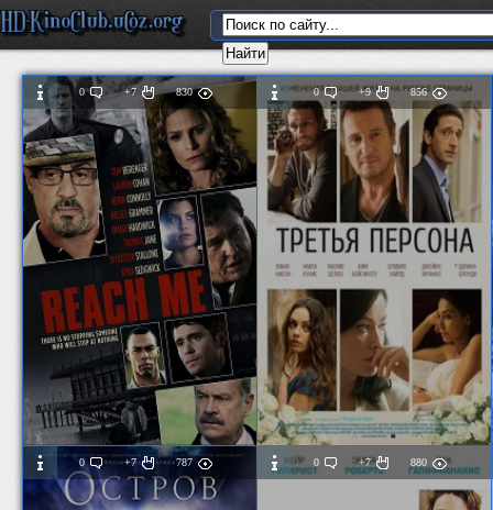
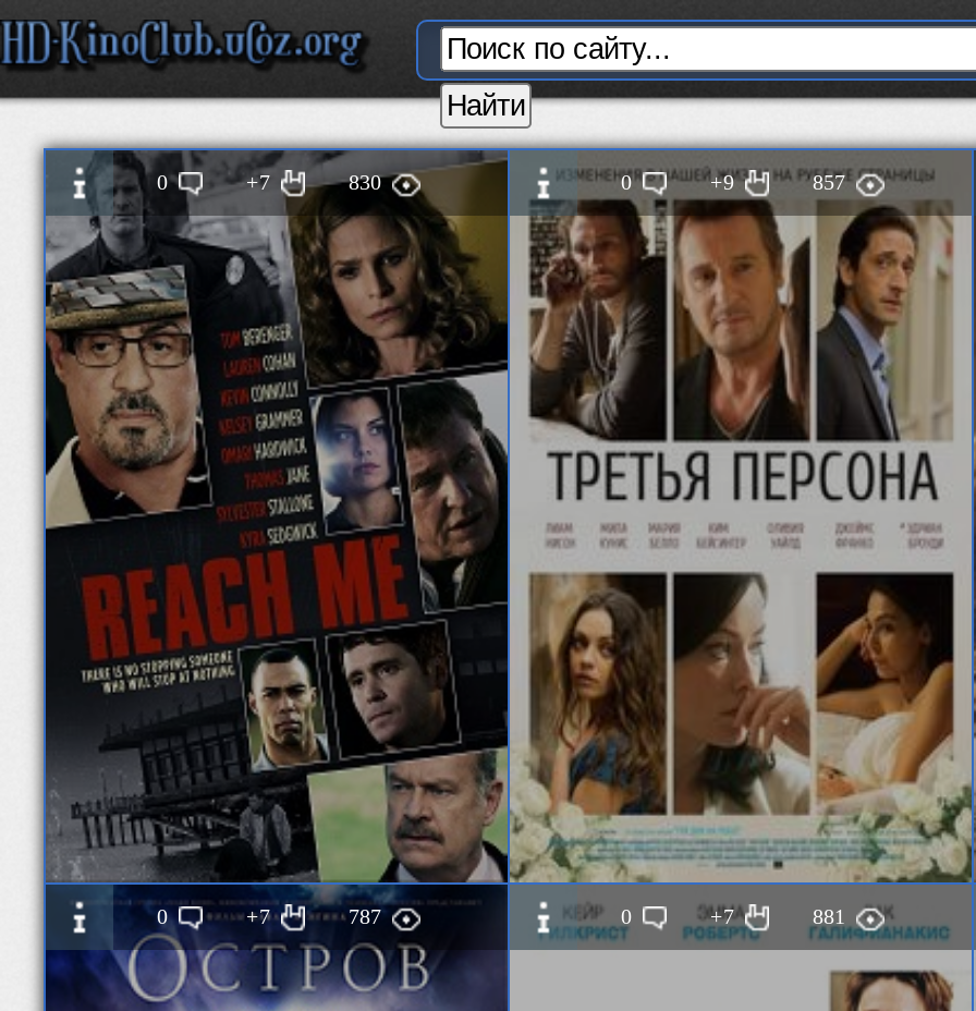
- 856
+ 857

- 880
+ 881
